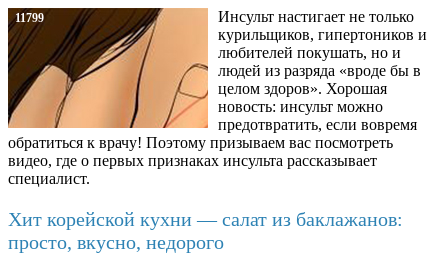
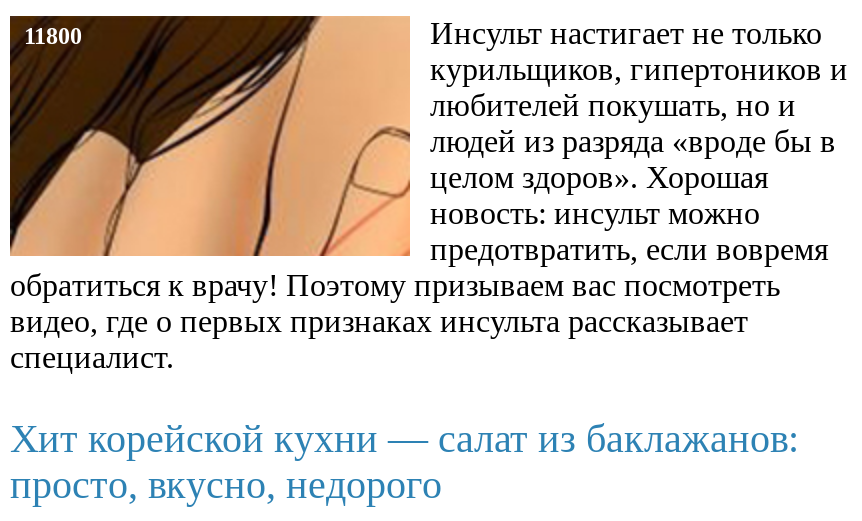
- 11799
+ 11800
